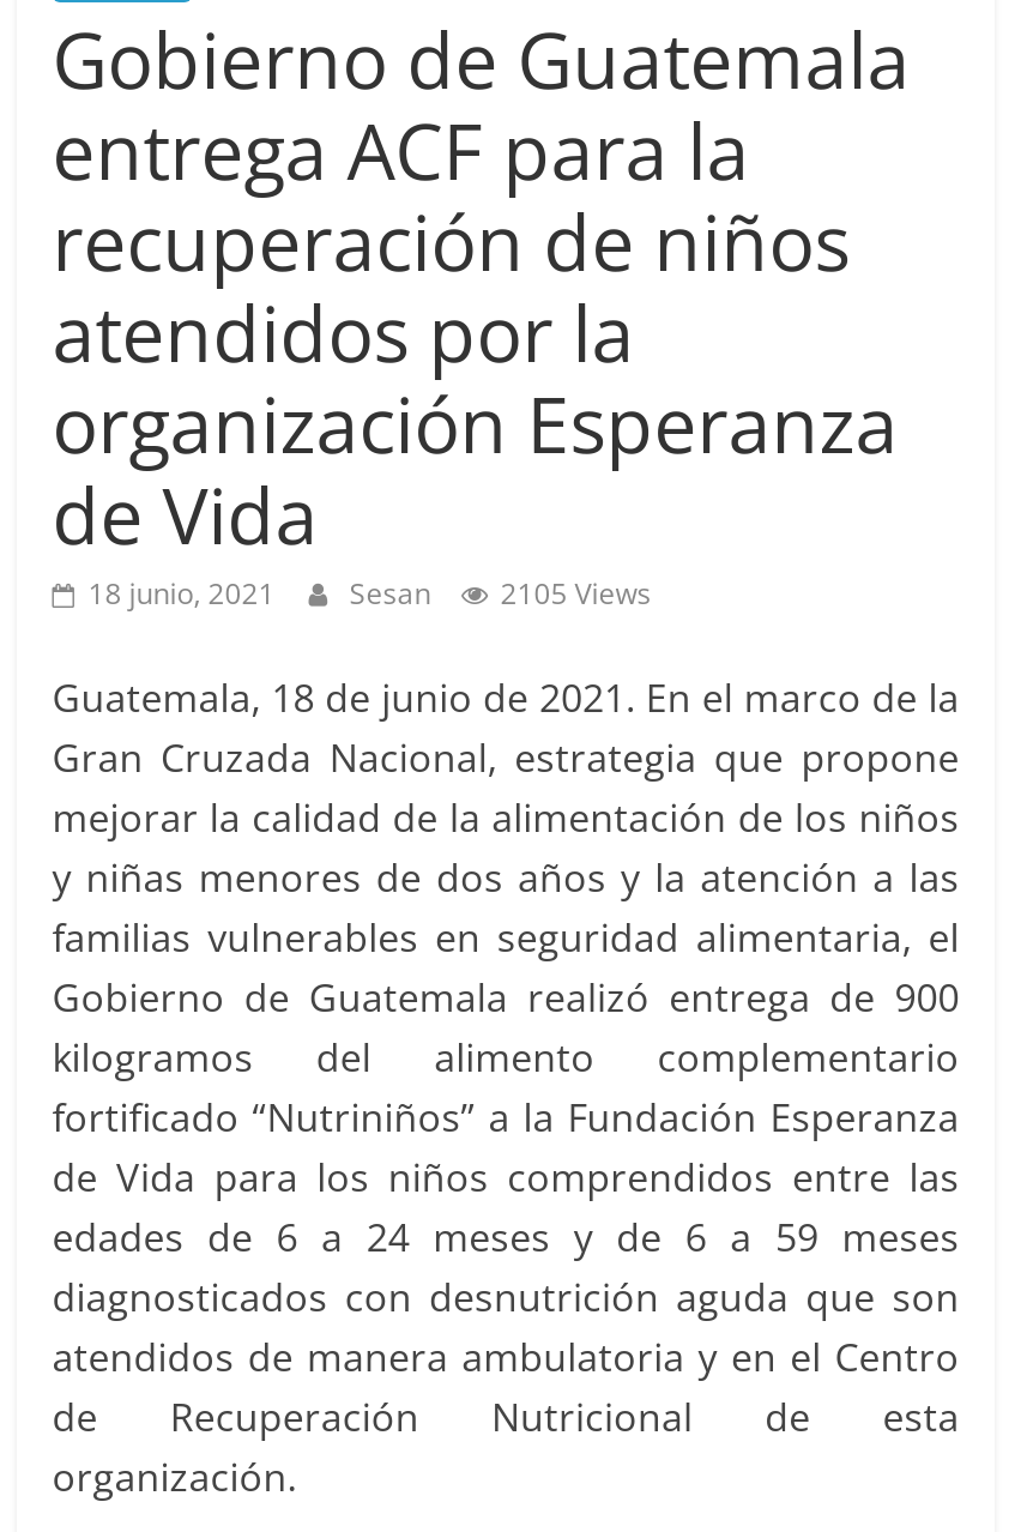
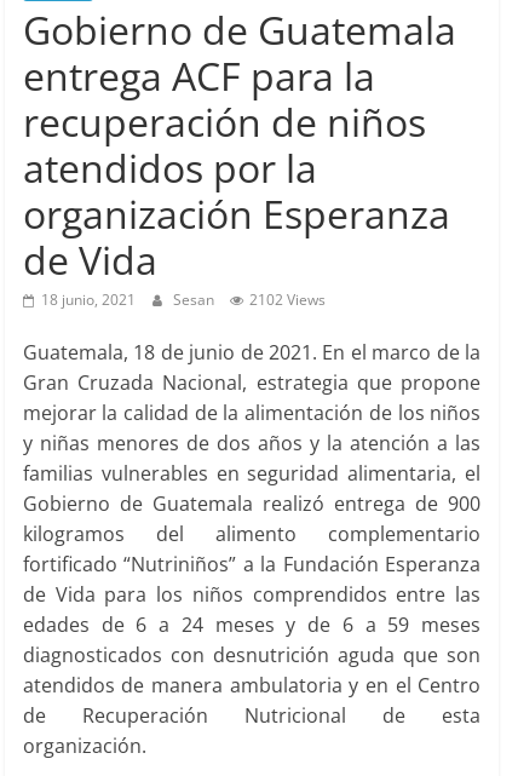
- 18 junio, 2021 Sesan 2105 Views
+ 18 junio, 2021 Sesan 2102 Views
